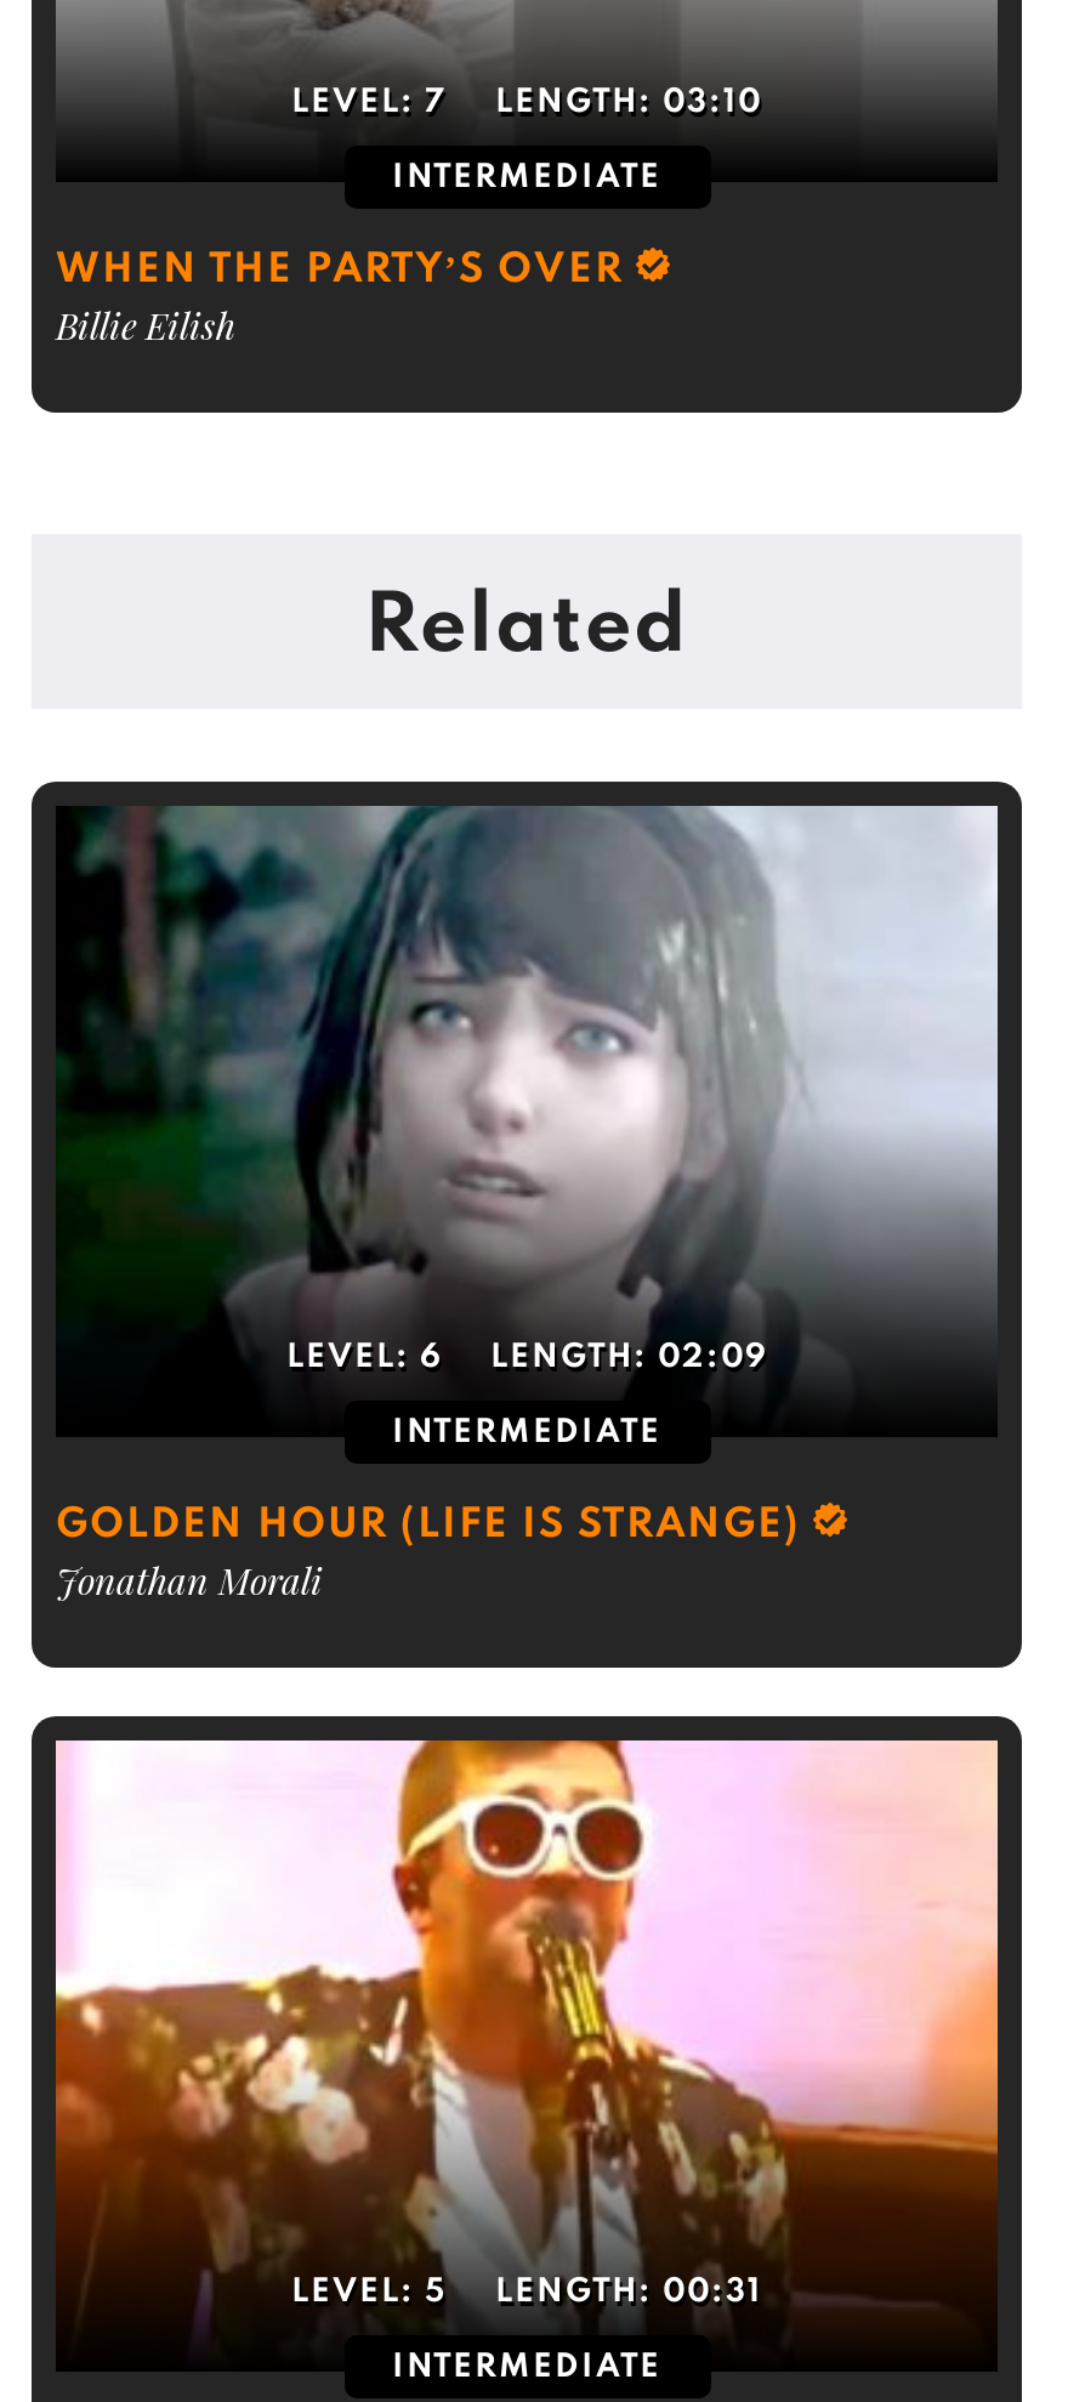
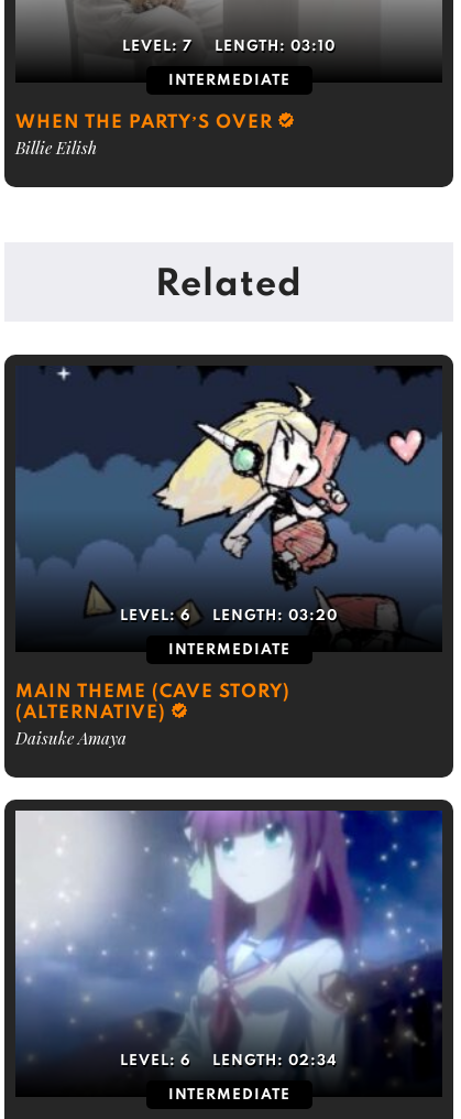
- [image]
- LEVEL: 6 LENGTH: 02:09
+ [image]
+ LEVEL: 6 LENGTH: 03:20

- GOLDEN HOUR (LIFE IS STRANGE)
- Jonathan Morali
+ MAIN THEME (CAVE STORY)
+ (ALTERNATIVE)
+ Daisuke Amaya

- [image]
- LEVEL: 5
- LENGTH: 00:31
+ [image]
+ LEVEL: 6
+ LENGTH: 02:34
